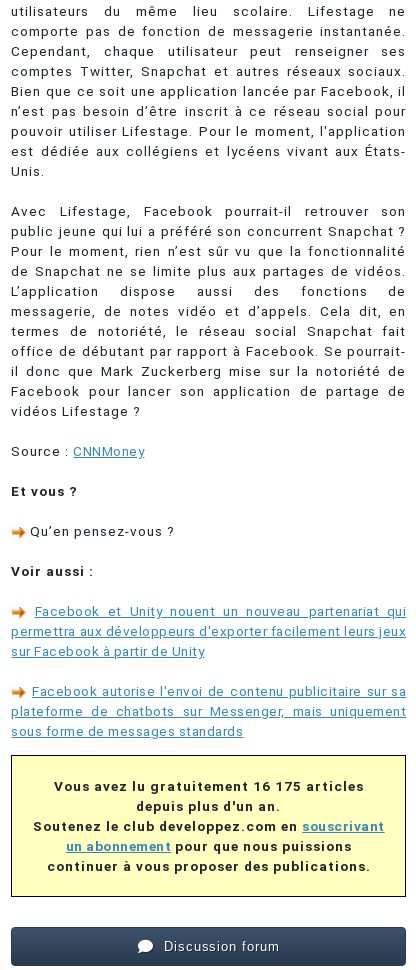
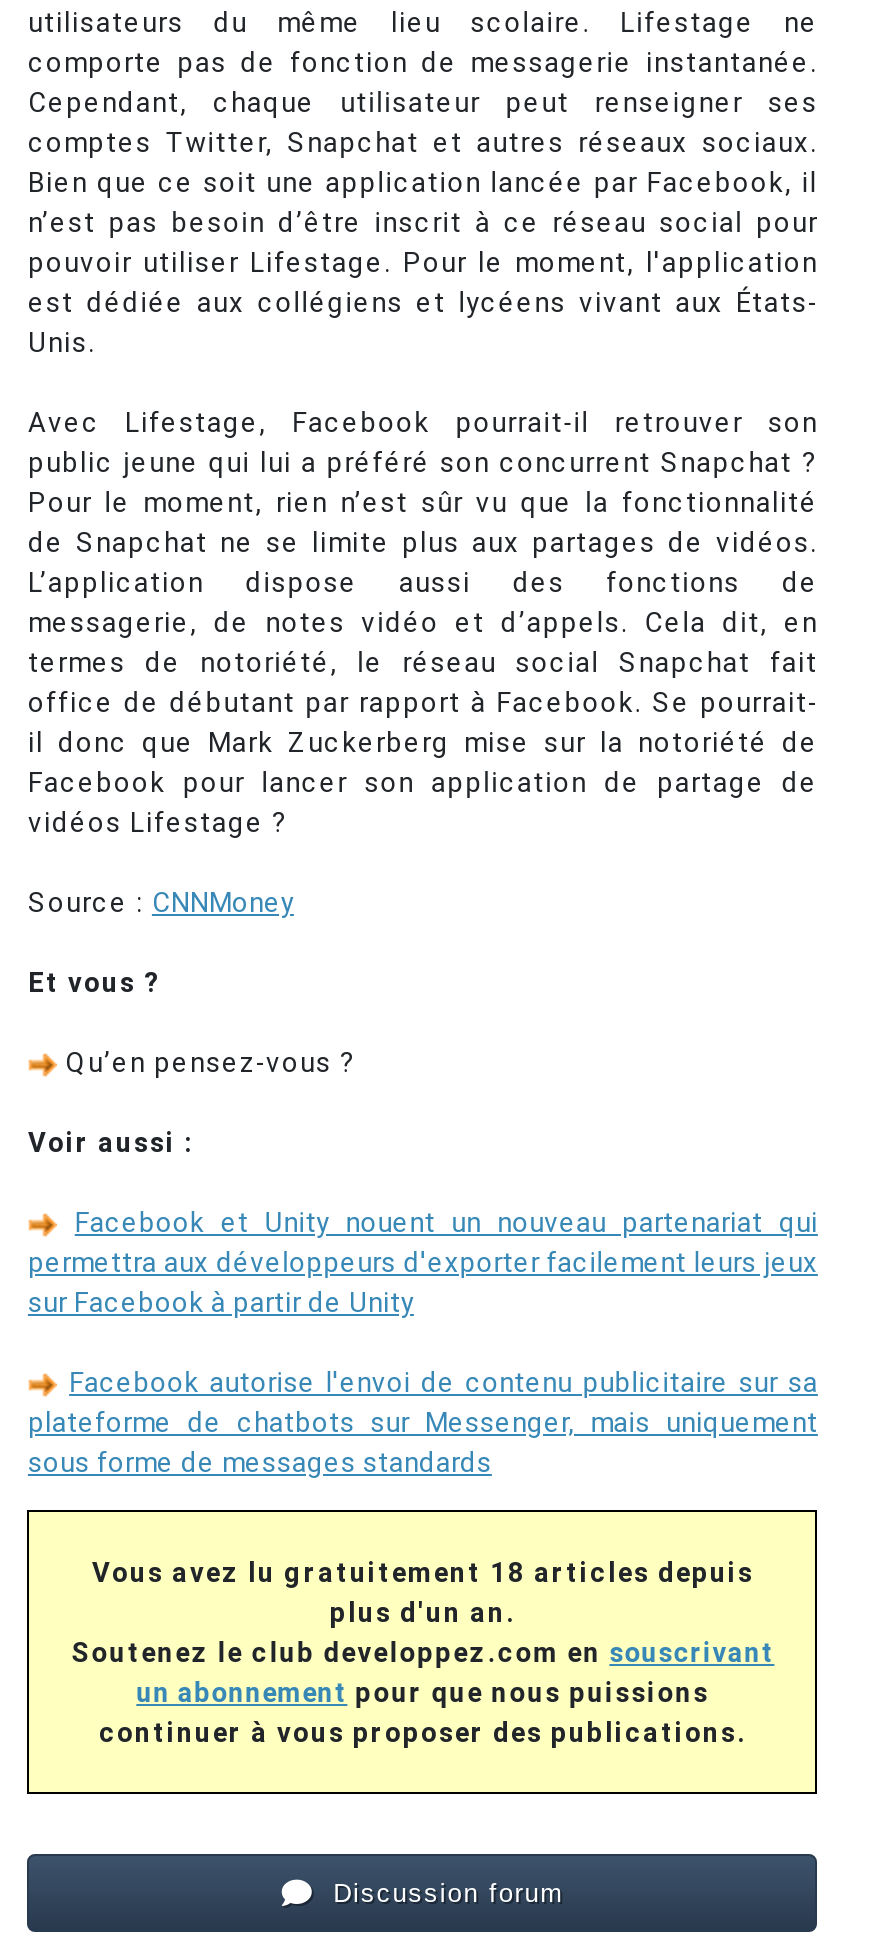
- Vous avez lu gratuitement 16 175 articles
- depuis plus d'un an.
+ Vous avez lu gratuitement 18 articles depuis
+ plus d'un an.
